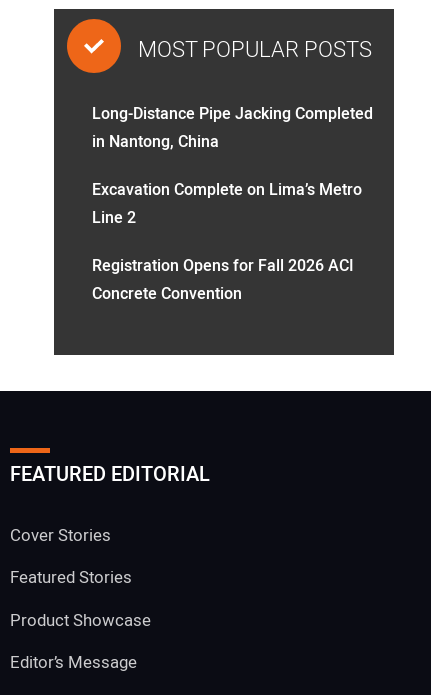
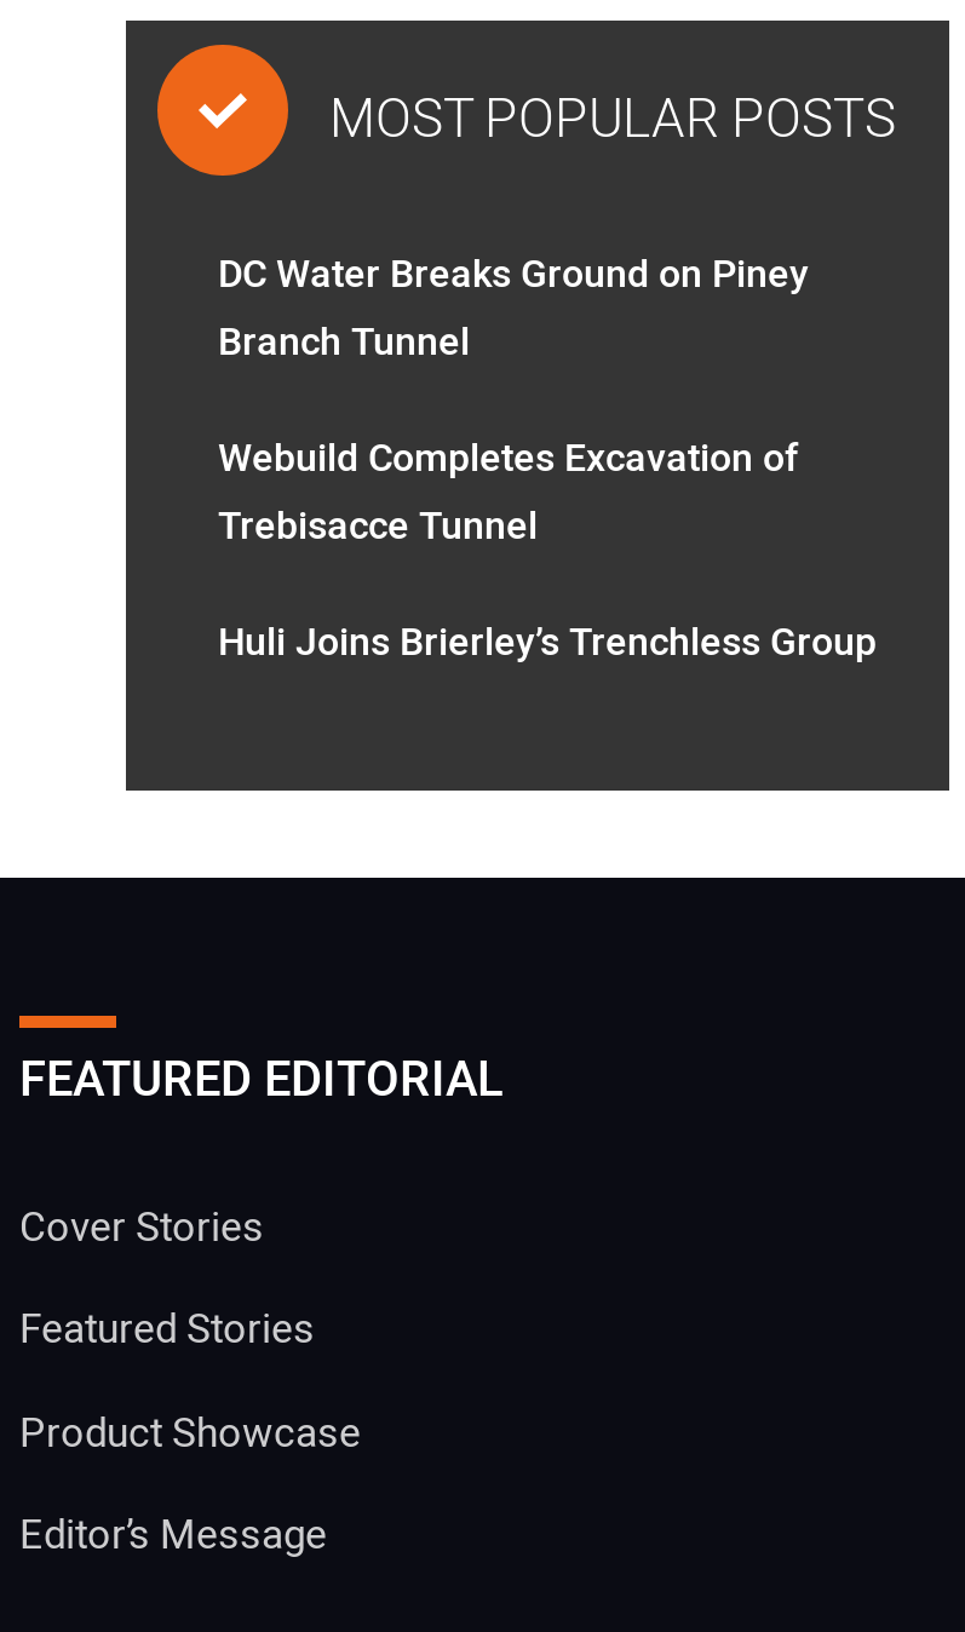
- Long-Distance Pipe Jacking Completed
- in Nantong, China
+ DC Water Breaks Ground on Piney
+ Branch Tunnel

- Excavation Complete on Lima’s Metro
- Line 2
+ Webuild Completes Excavation of
+ Trebisacce Tunnel

- Registration Opens for Fall 2026 ACI
- Concrete Convention
+ Huli Joins Brierley’s Trenchless Group
